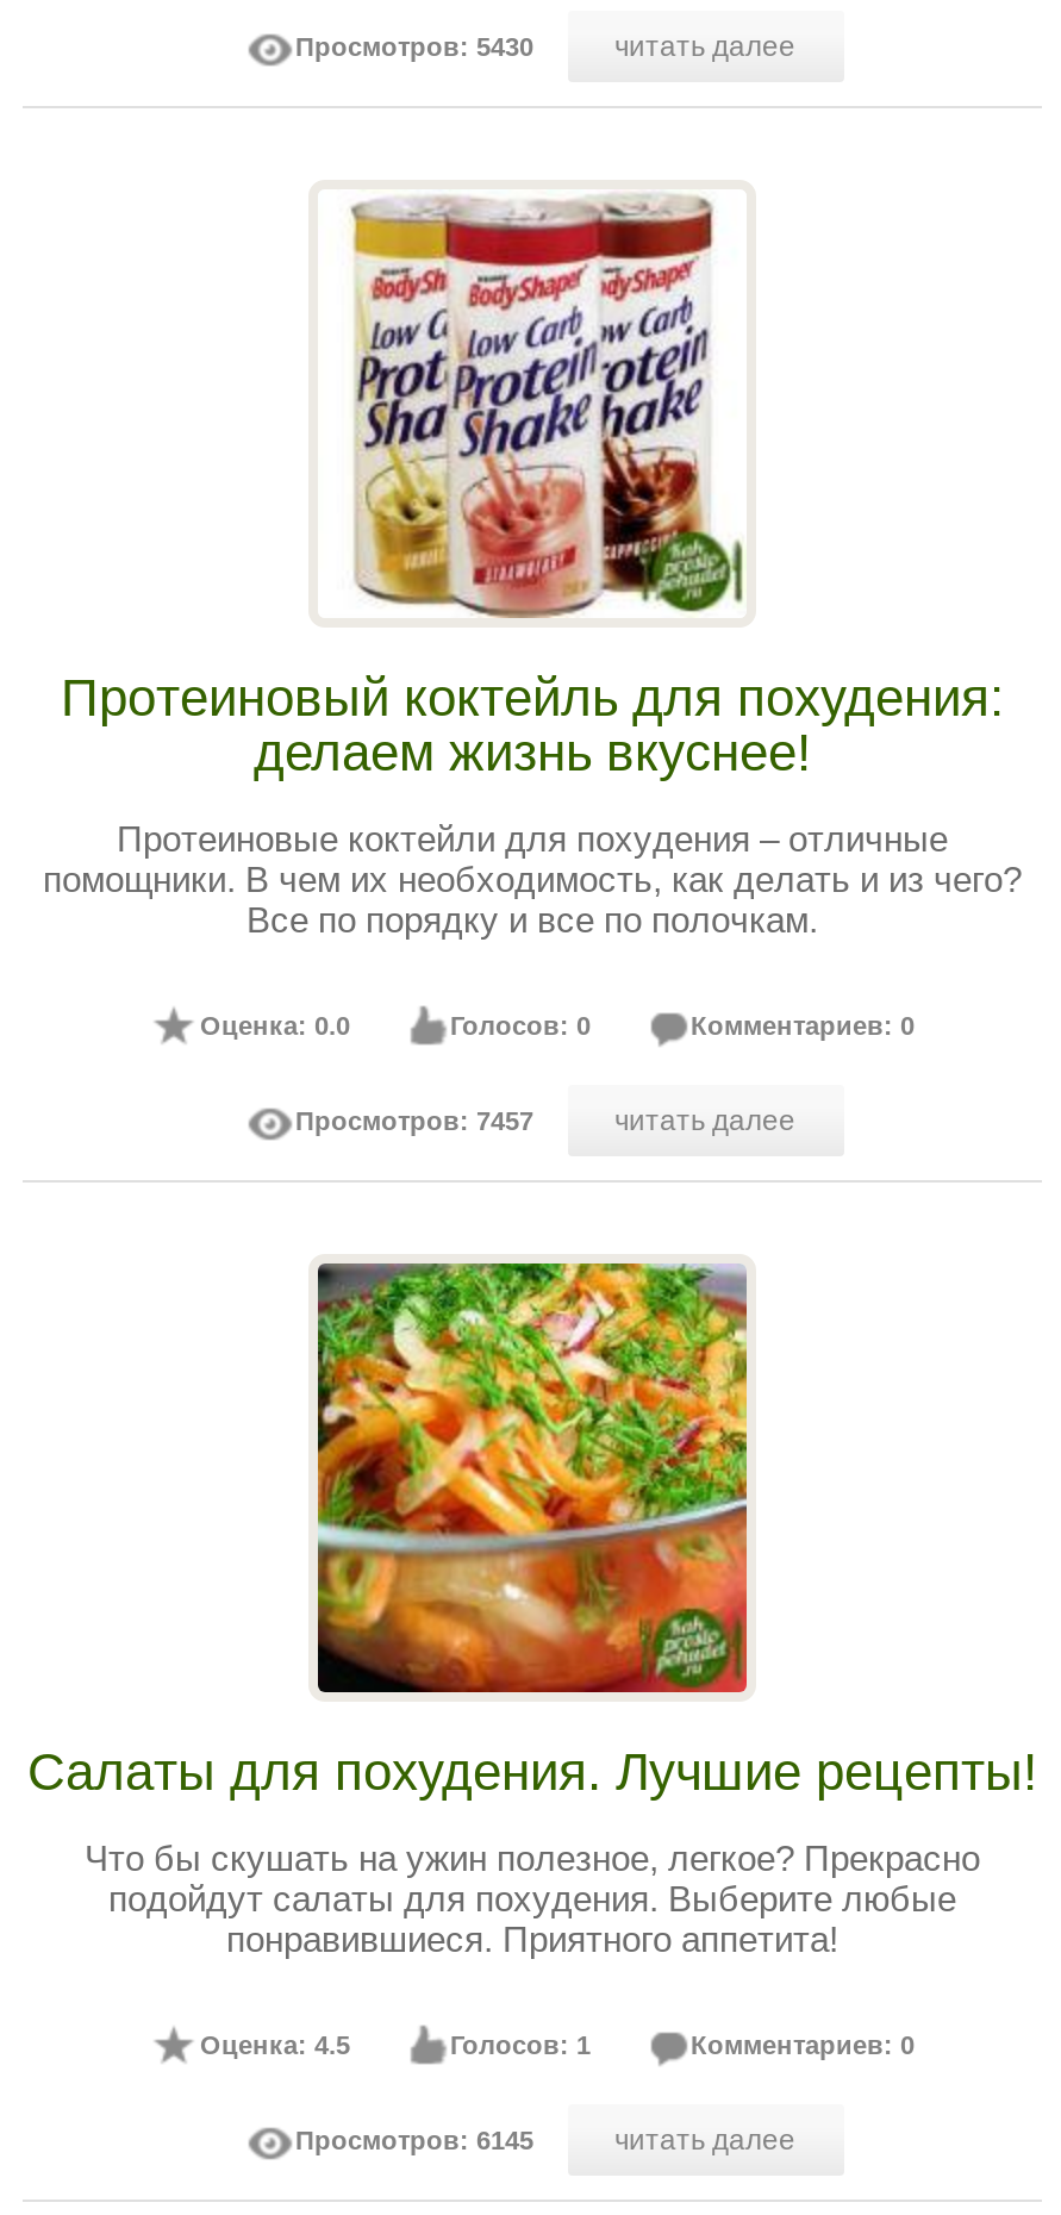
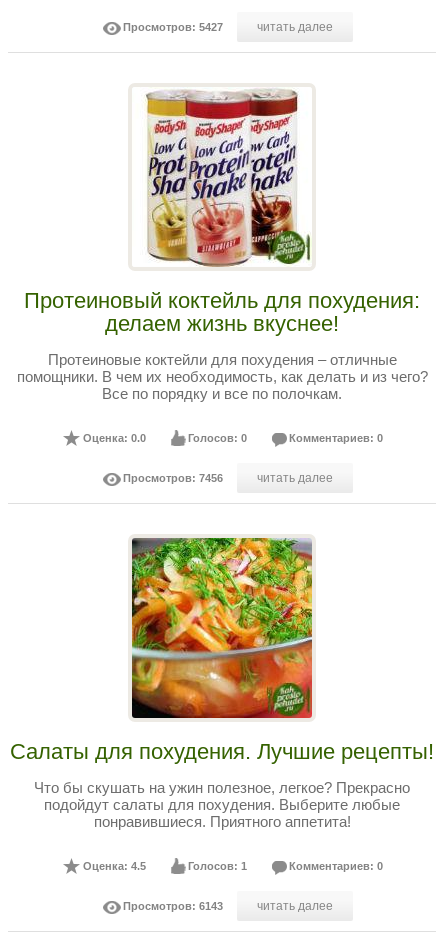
- Просмотров: 5430
+ Просмотров: 5427

- Просмотров: 7457
+ Просмотров: 7456

- Просмотров: 6145
+ Просмотров: 6143
